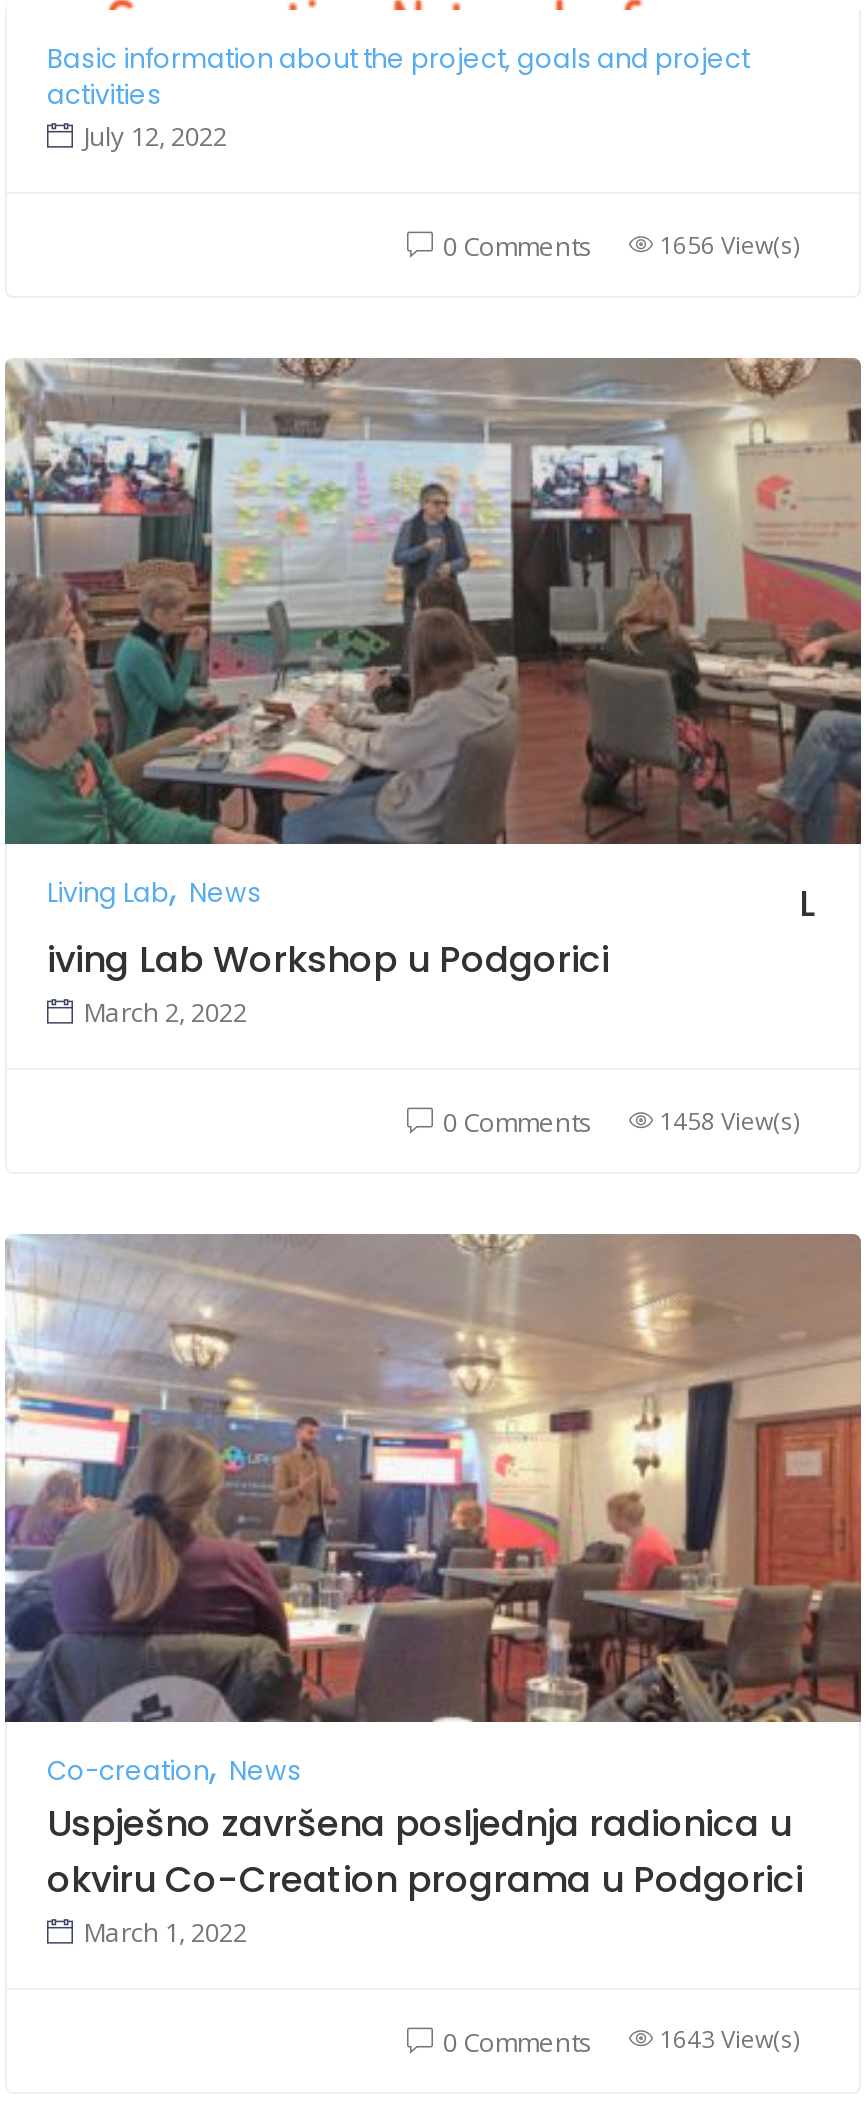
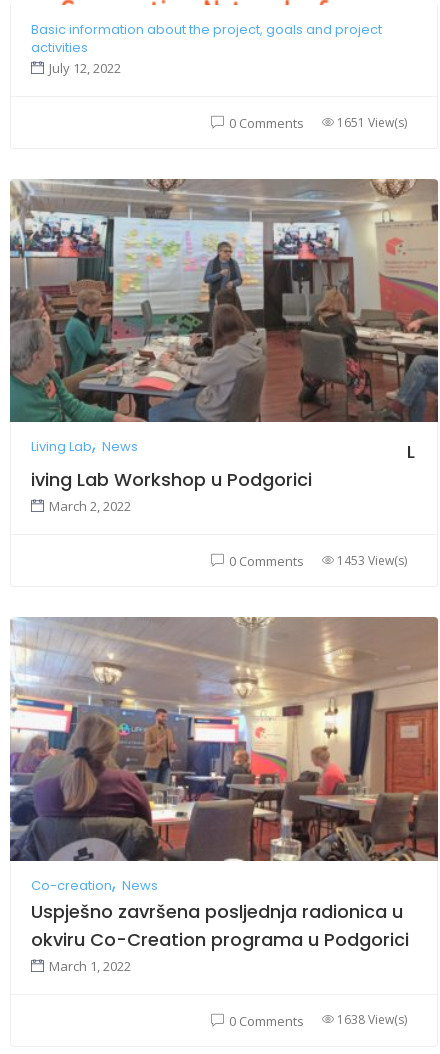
- 0 Comments 1656 View(s)
+ 0 Comments 1651 View(s)

- 0 Comments 1458 View(s)
+ 0 Comments 1453 View(s)

- 0 Comments 1643 View(s)
+ 0 Comments 1638 View(s)
